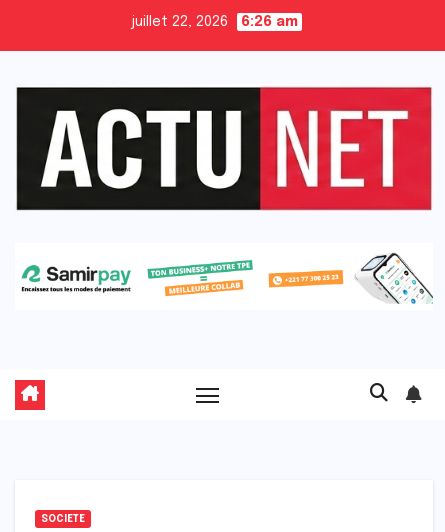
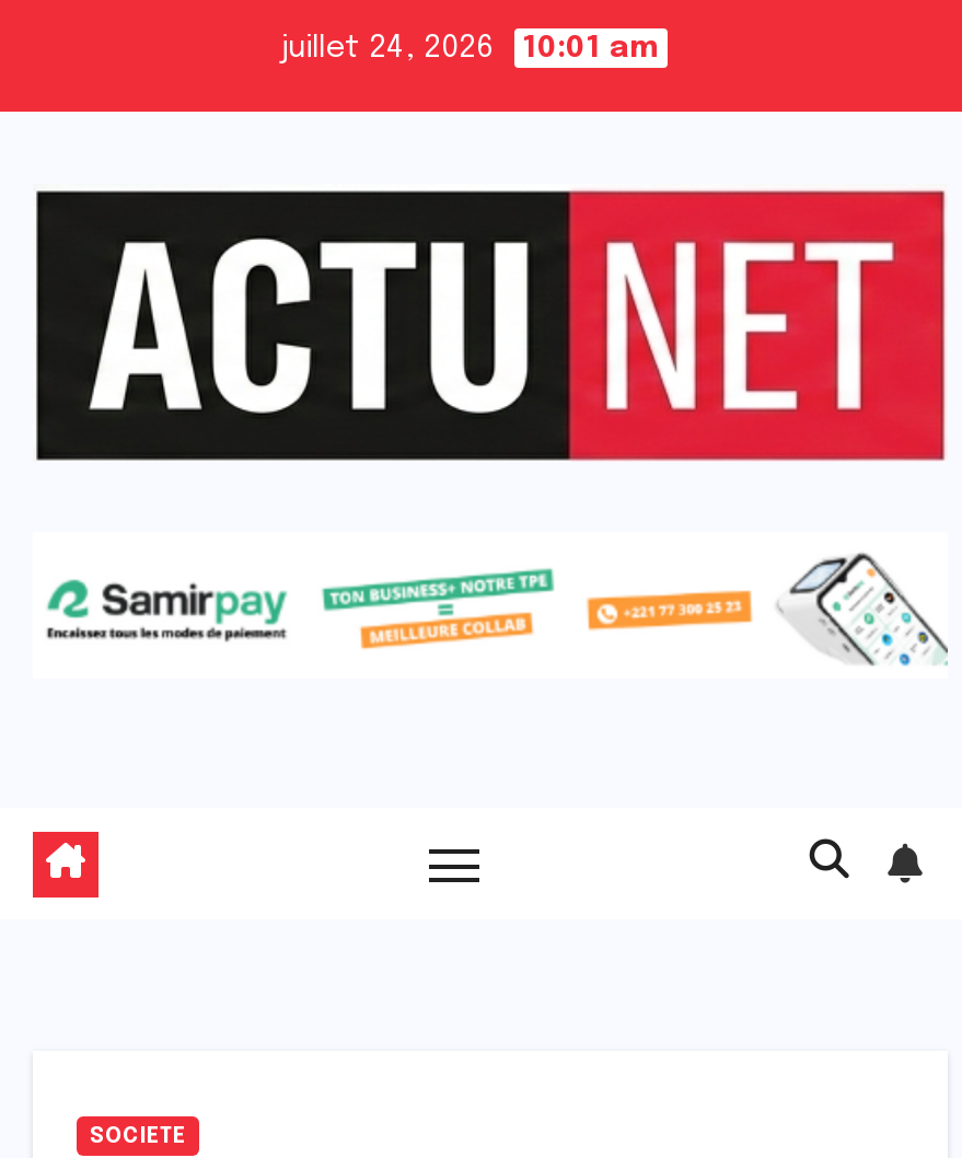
- juillet 22, 2026
+ juillet 24, 2026

- 6:26 am
+ 10:01 am
